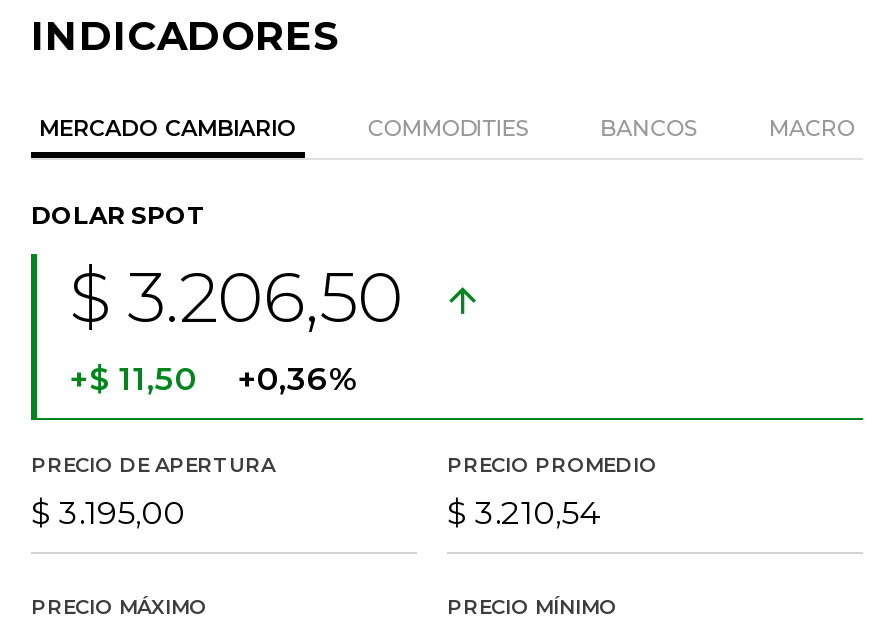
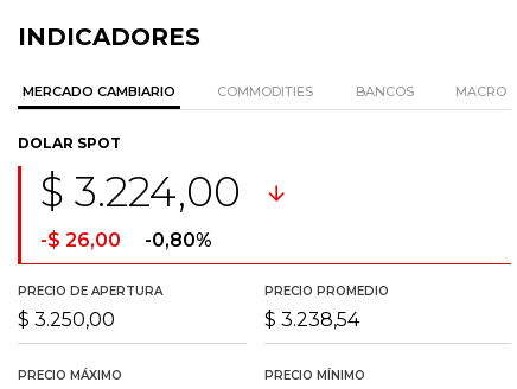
- $ 3.206,50
+ $ 3.224,00

- +$ 11,50
+ -$ 26,00

- +0,36%
+ -0,80%

- $ 3.195,00
+ $ 3.250,00

- $ 3.210,54
+ $ 3.238,54
